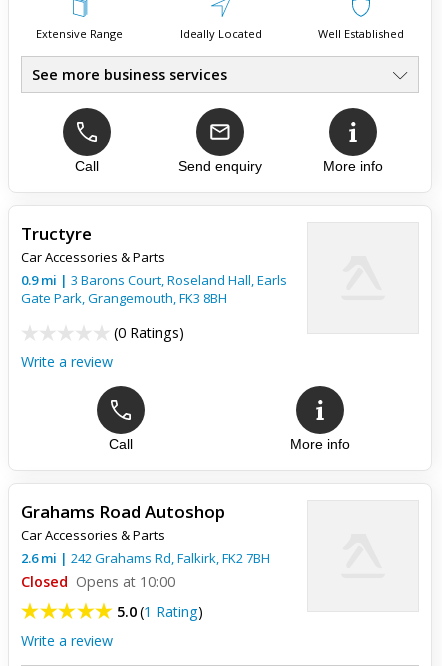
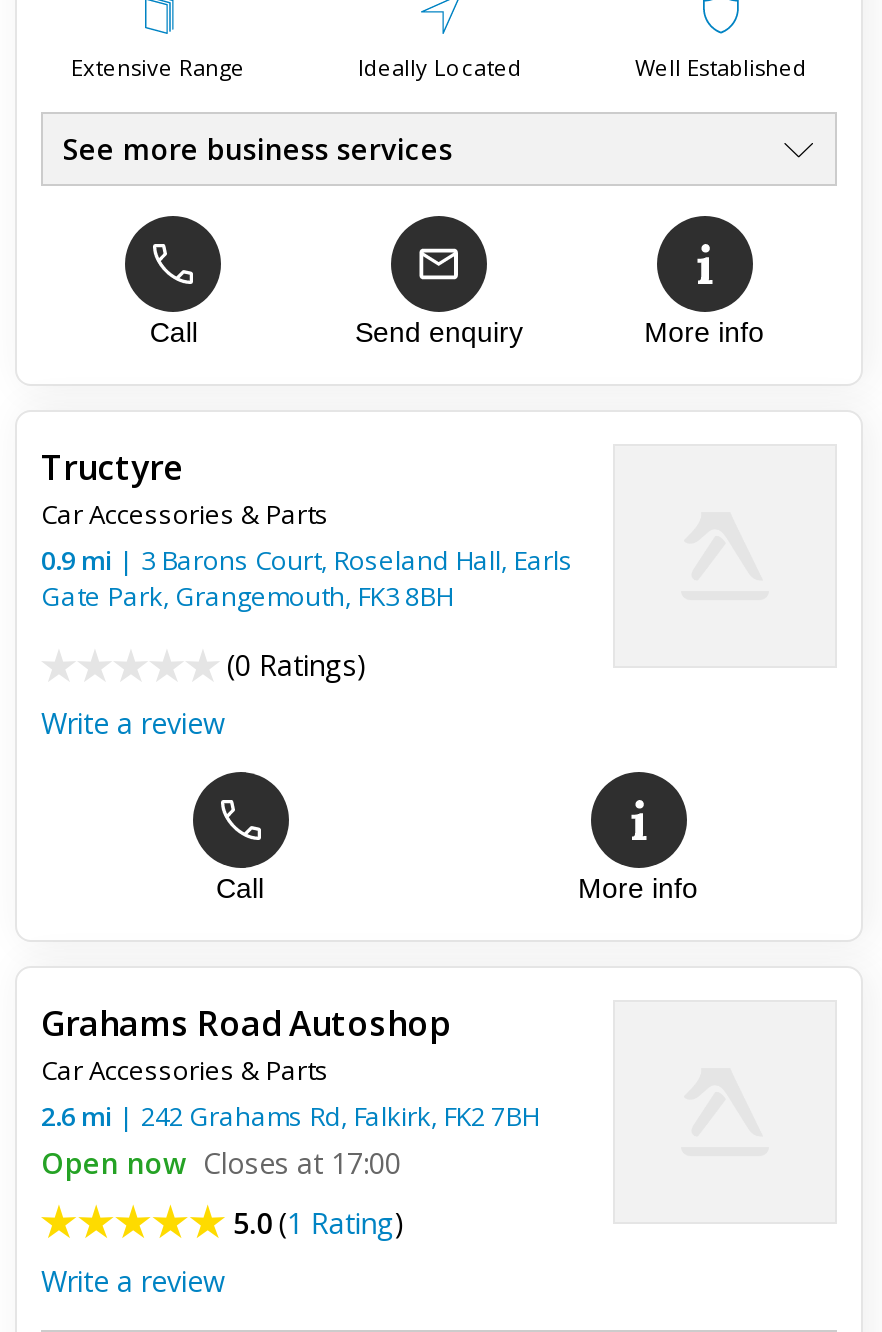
- Closed Opens at 10:00
+ Open now Closes at 17:00
